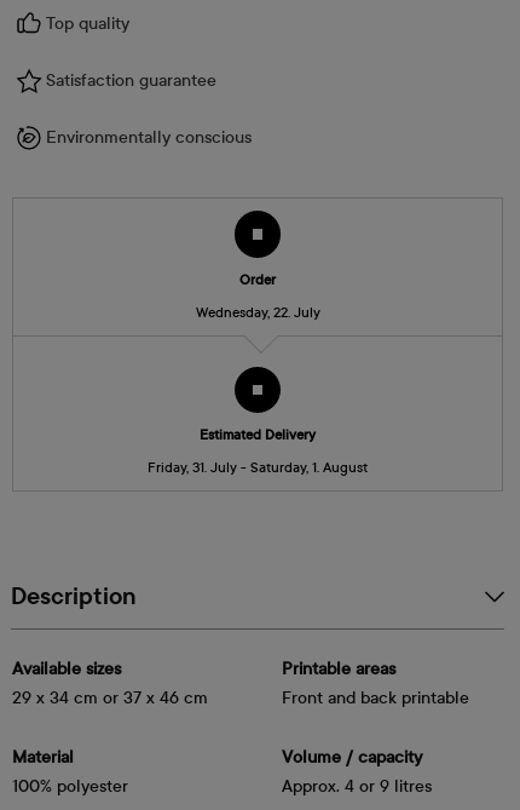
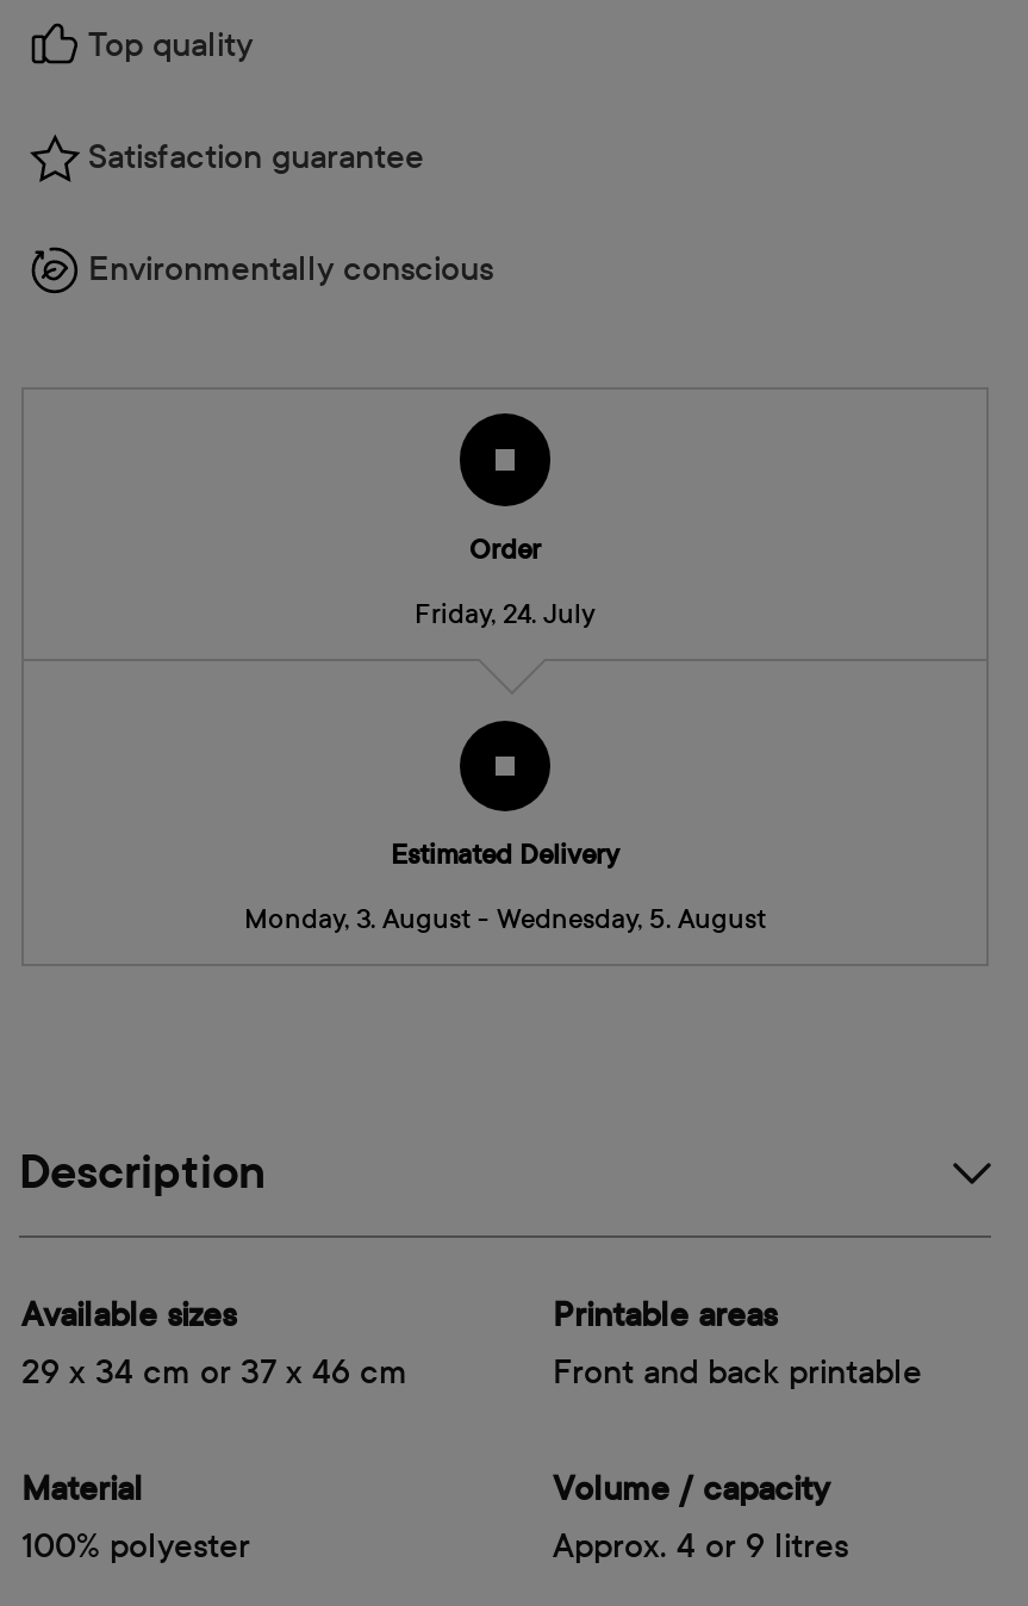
- Wednesday, 22. July
+ Friday, 24. July

- Friday, 31. July - Saturday, 1. August
+ Monday, 3. August - Wednesday, 5. August
